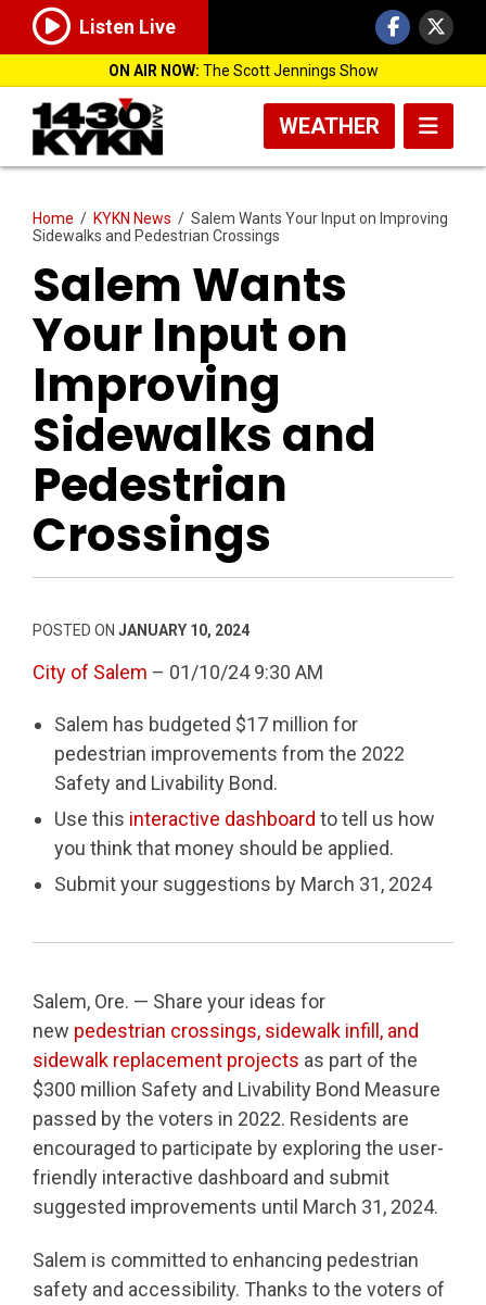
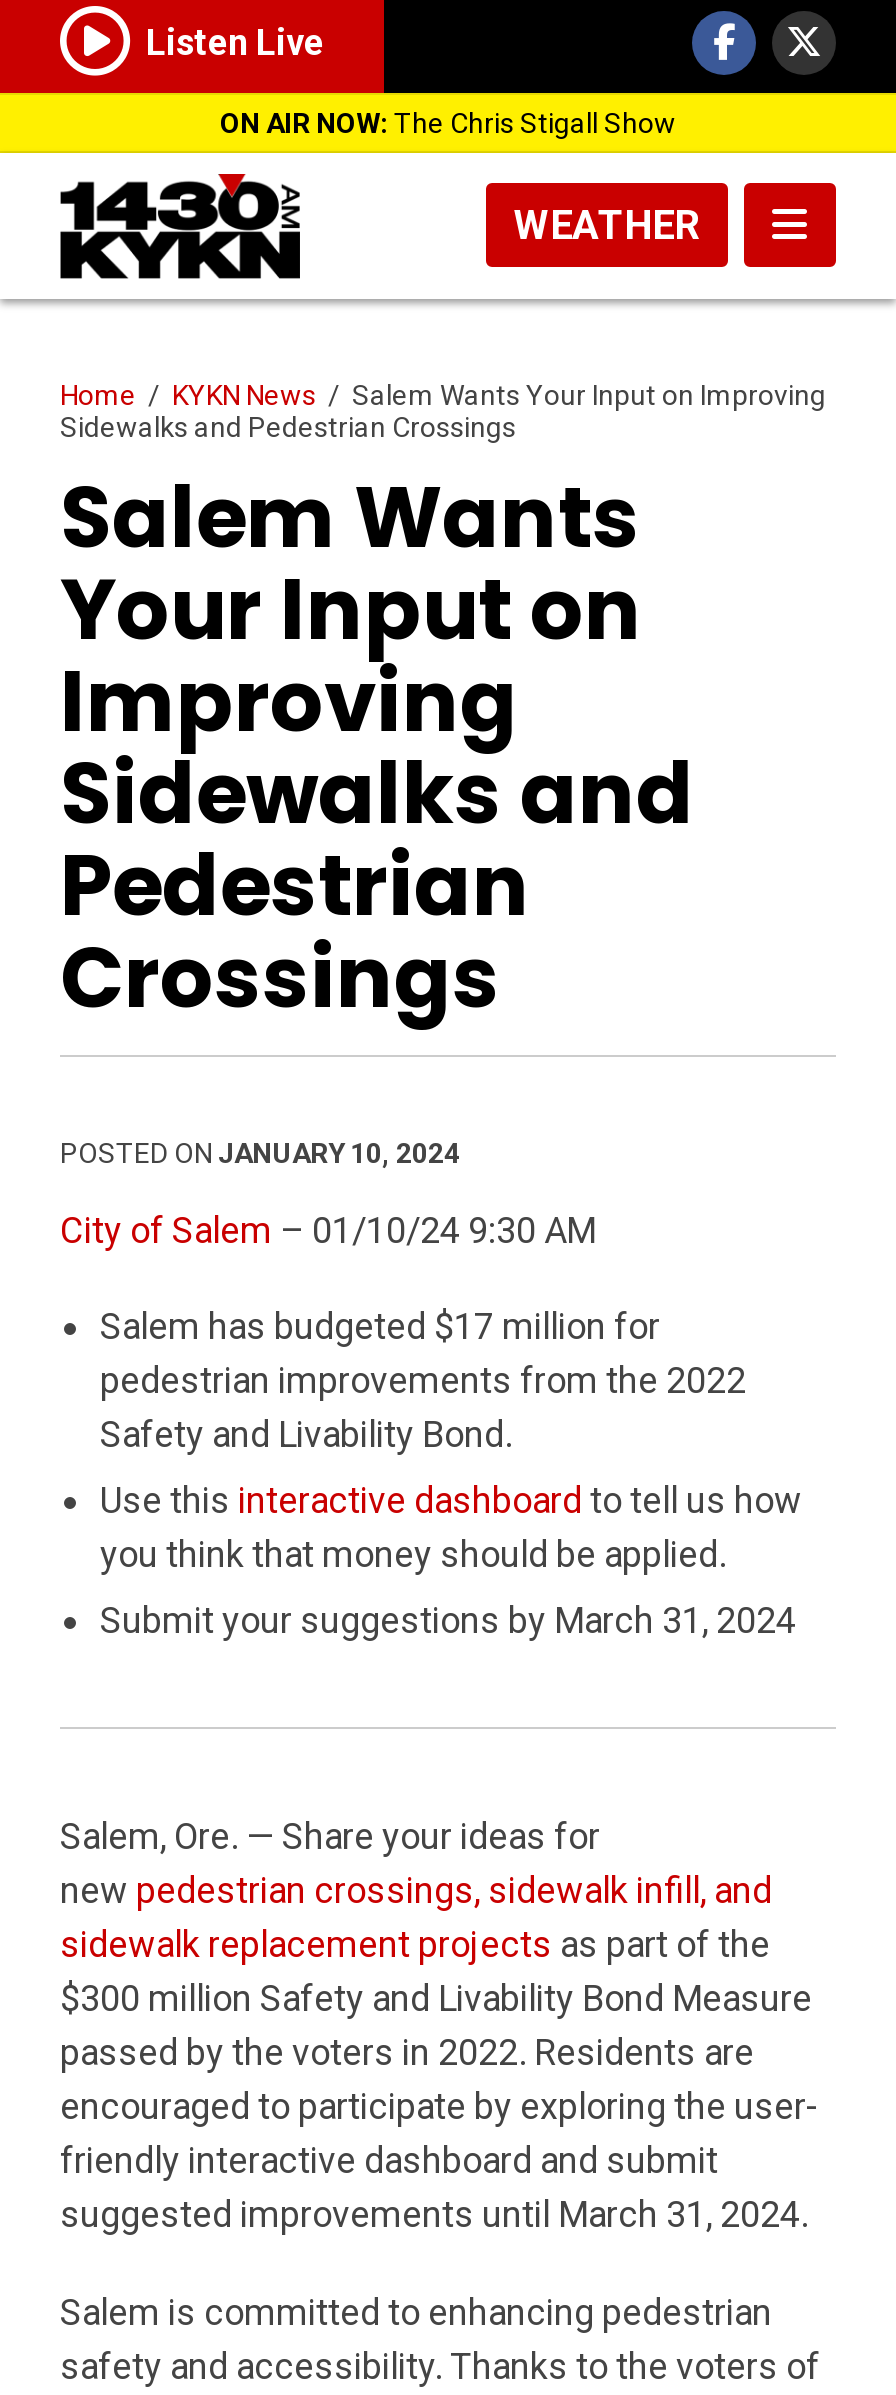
- ON AIR NOW: The Scott Jennings Show
+ ON AIR NOW: The Chris Stigall Show
